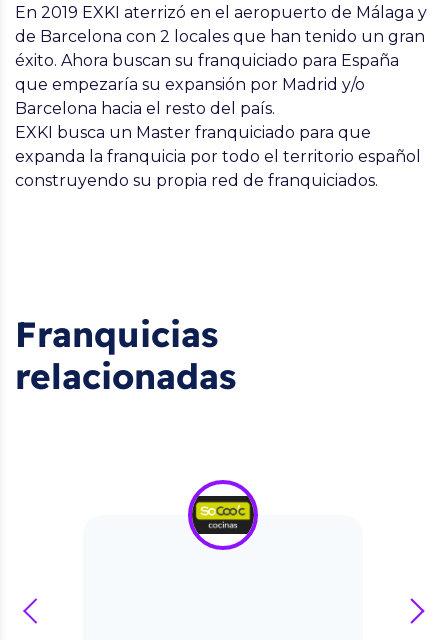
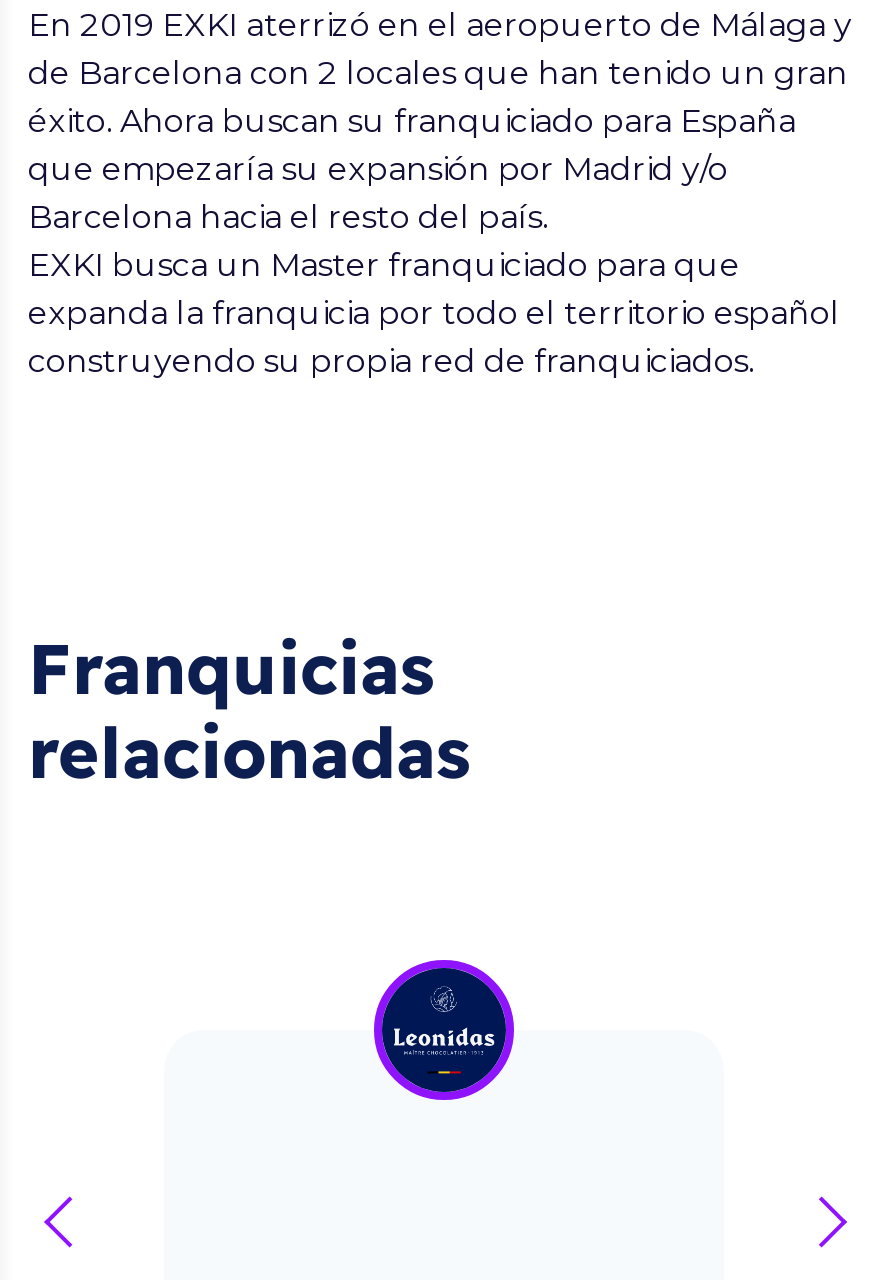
- [image]
+ [image]
